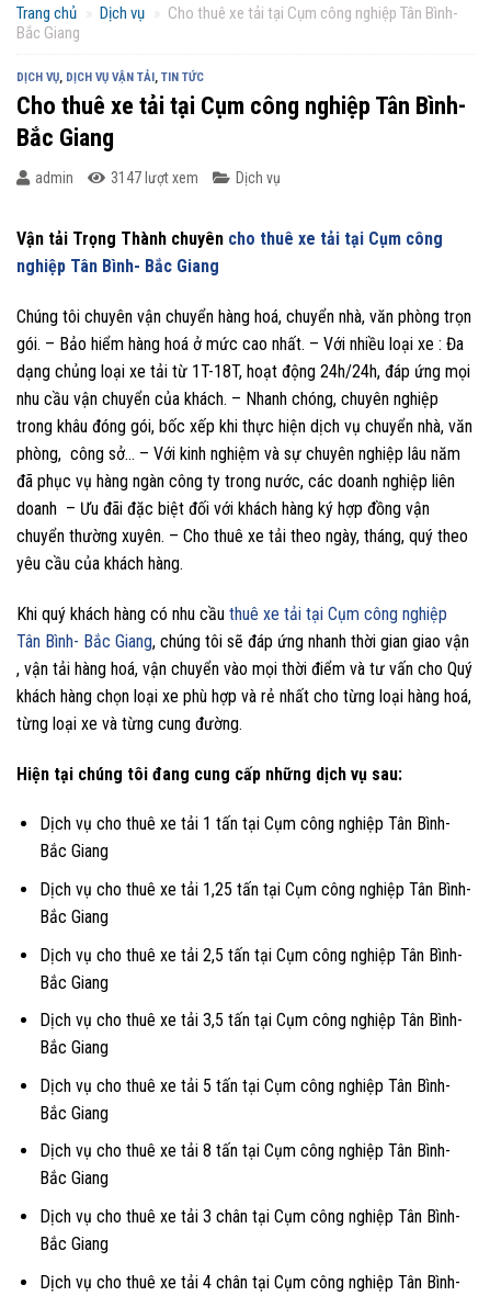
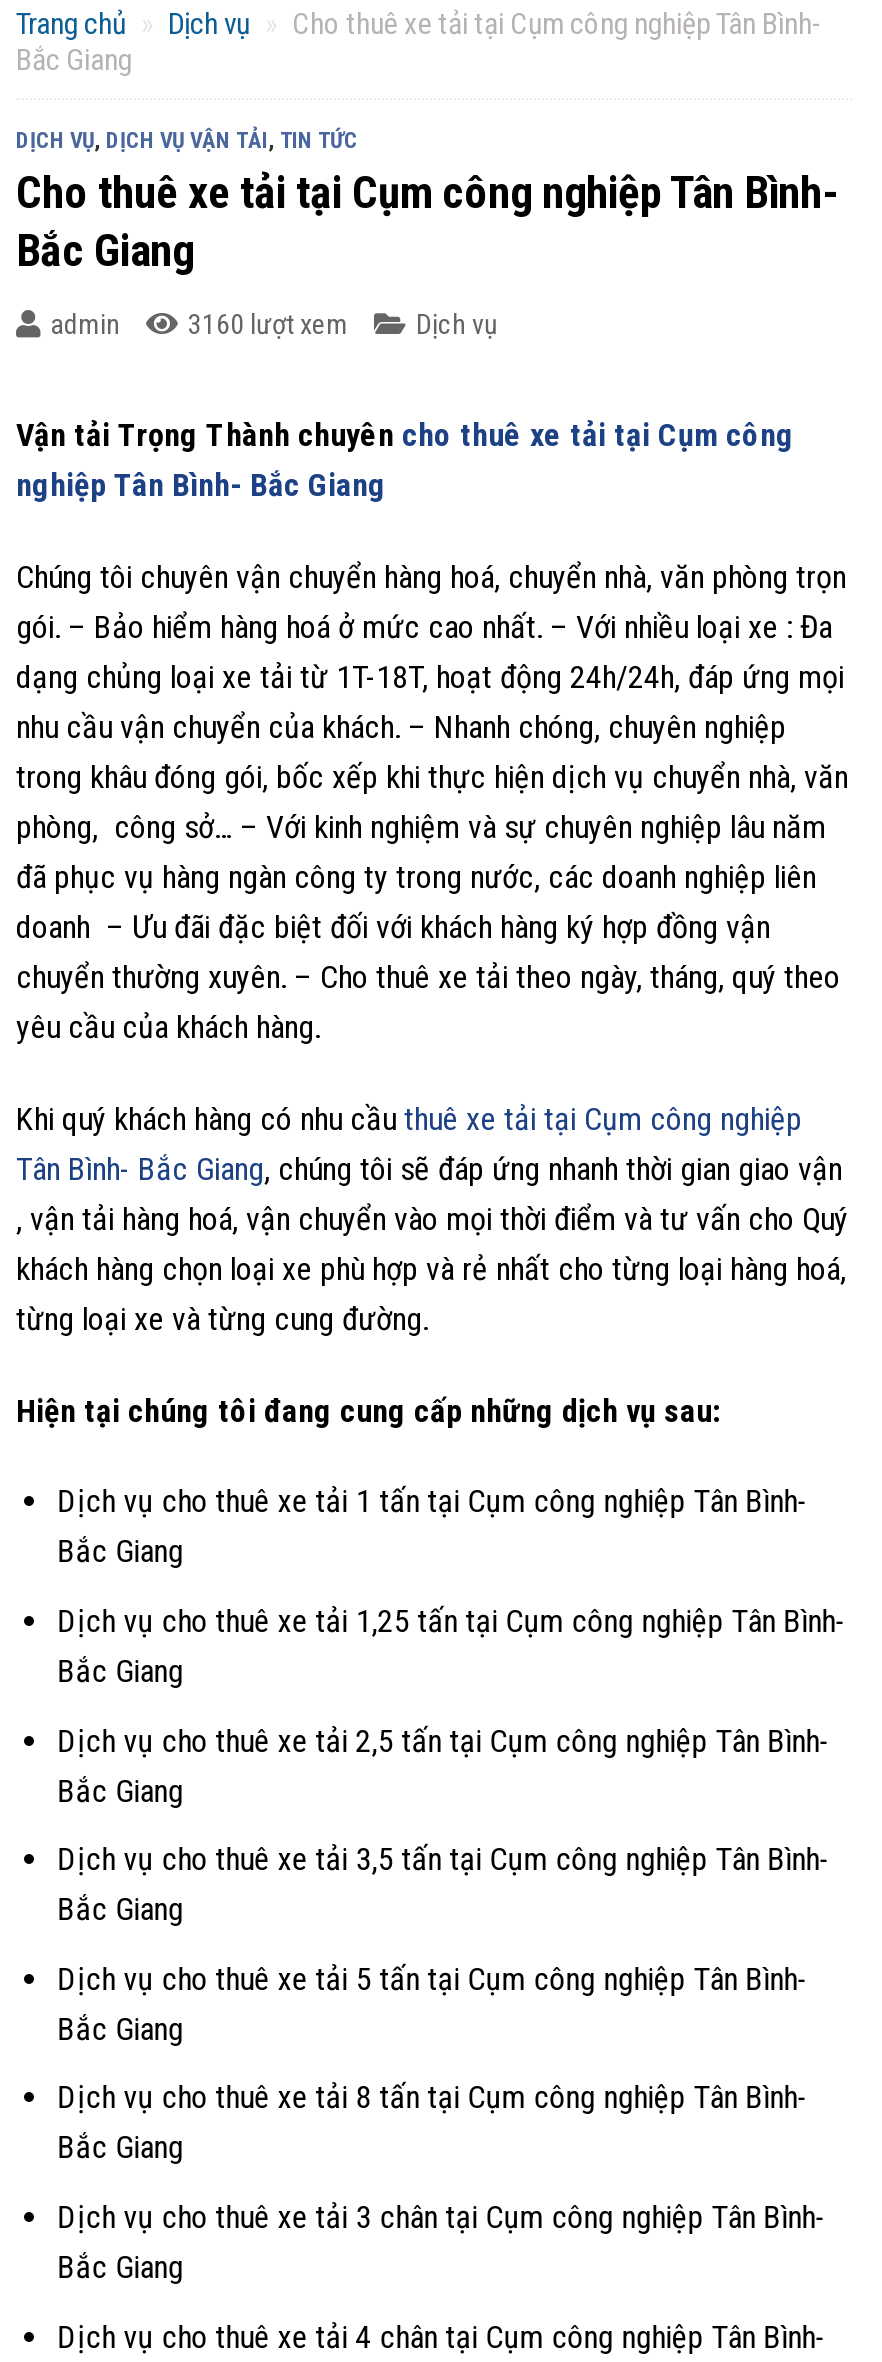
- 3147 lượt xem
+ 3160 lượt xem
